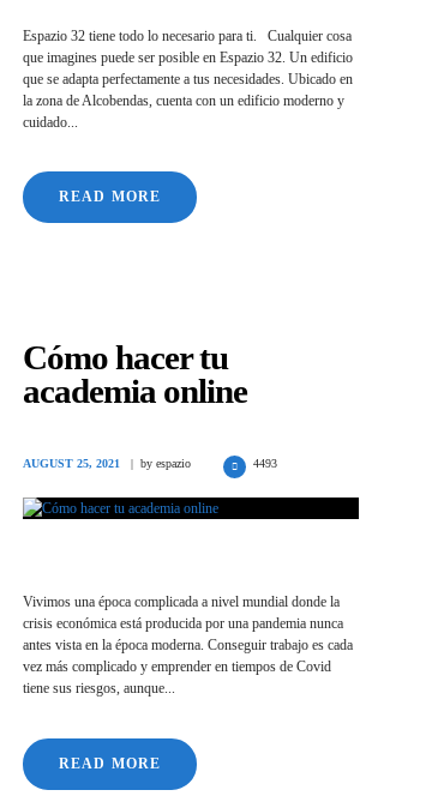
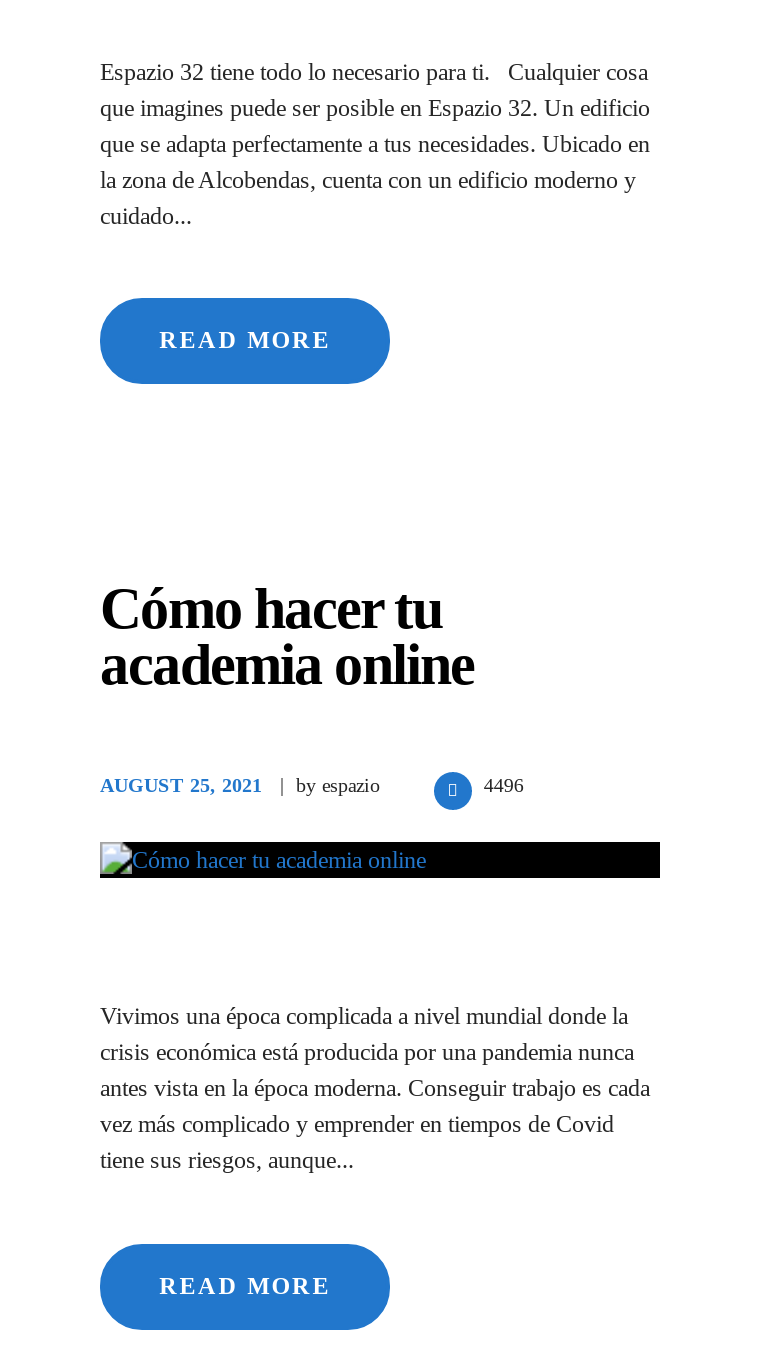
- 4493
+ 4496
